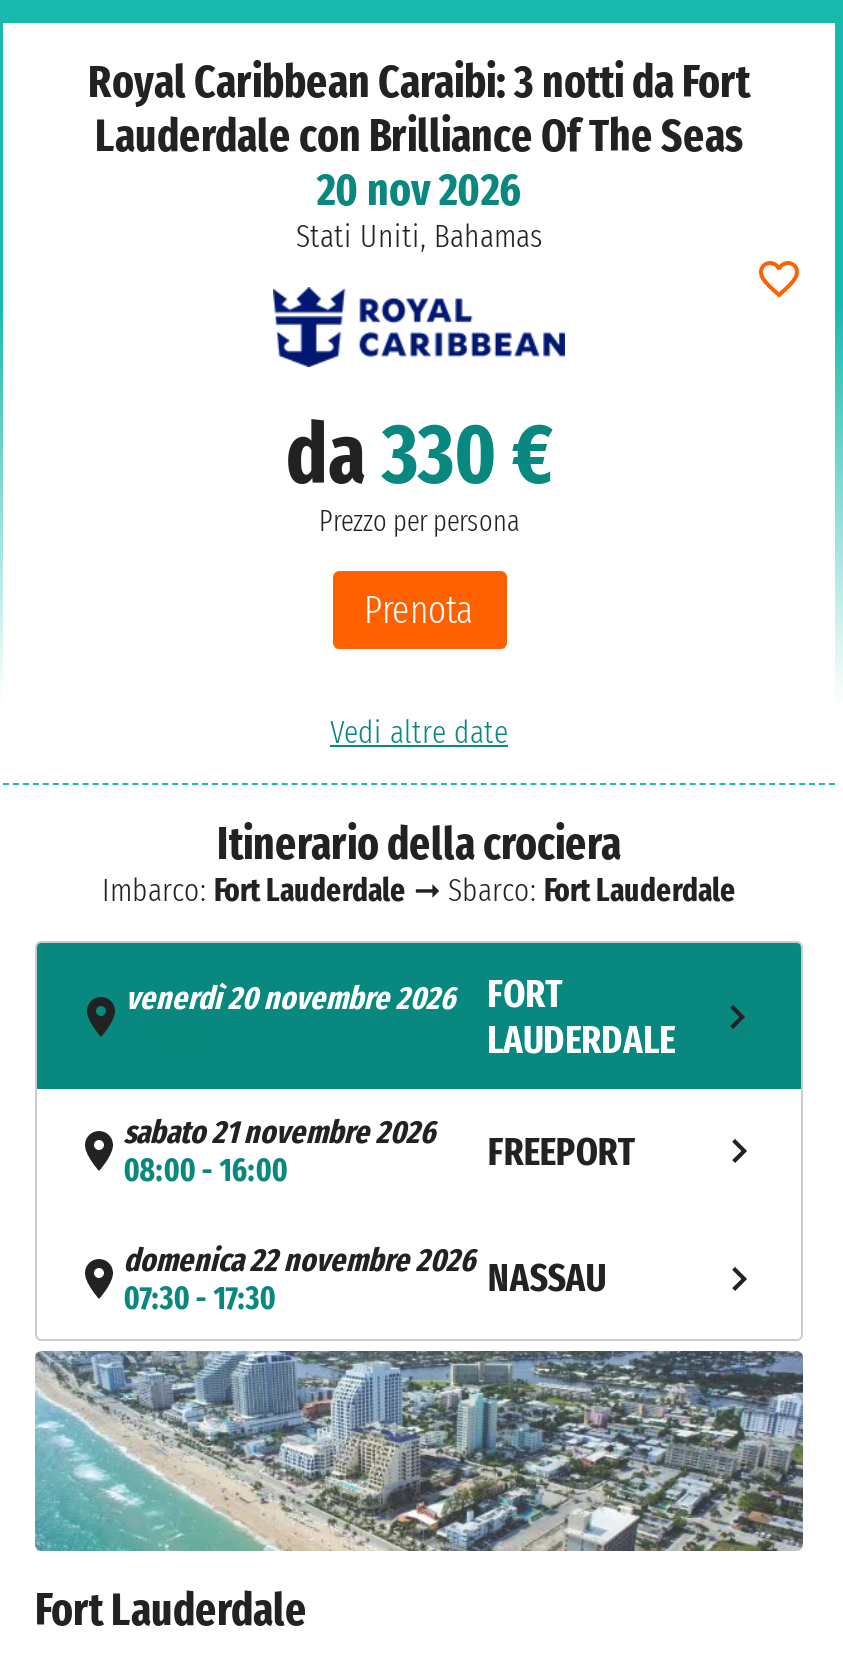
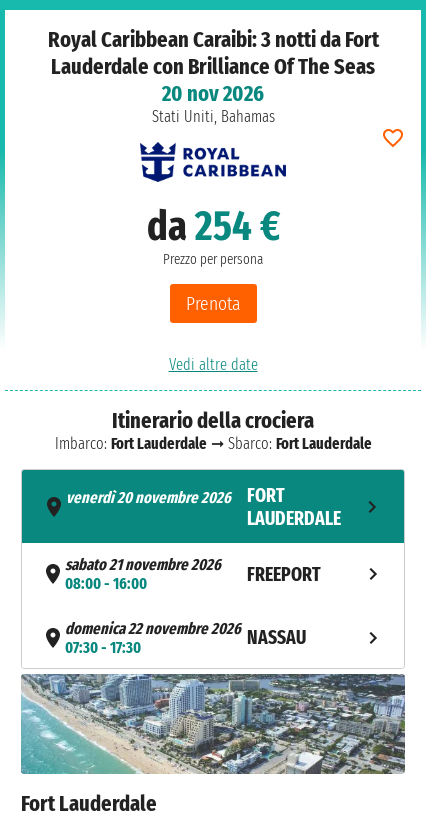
- da 330 €
+ da 254 €
